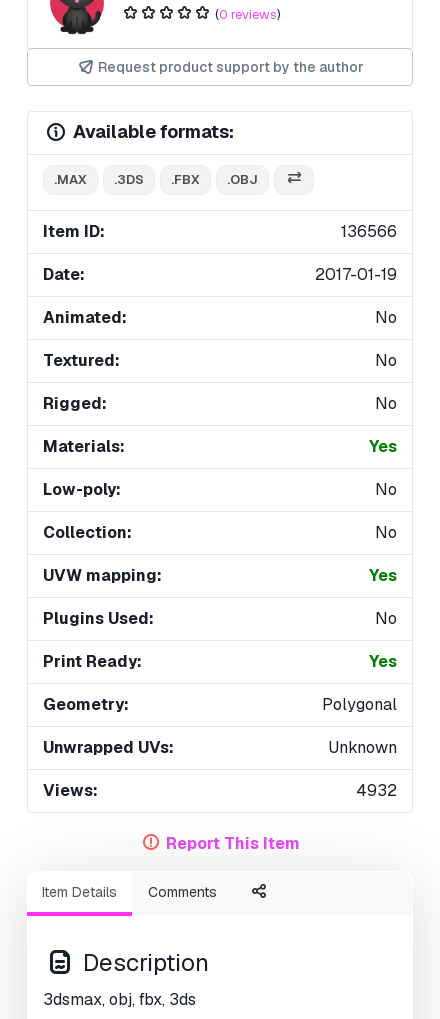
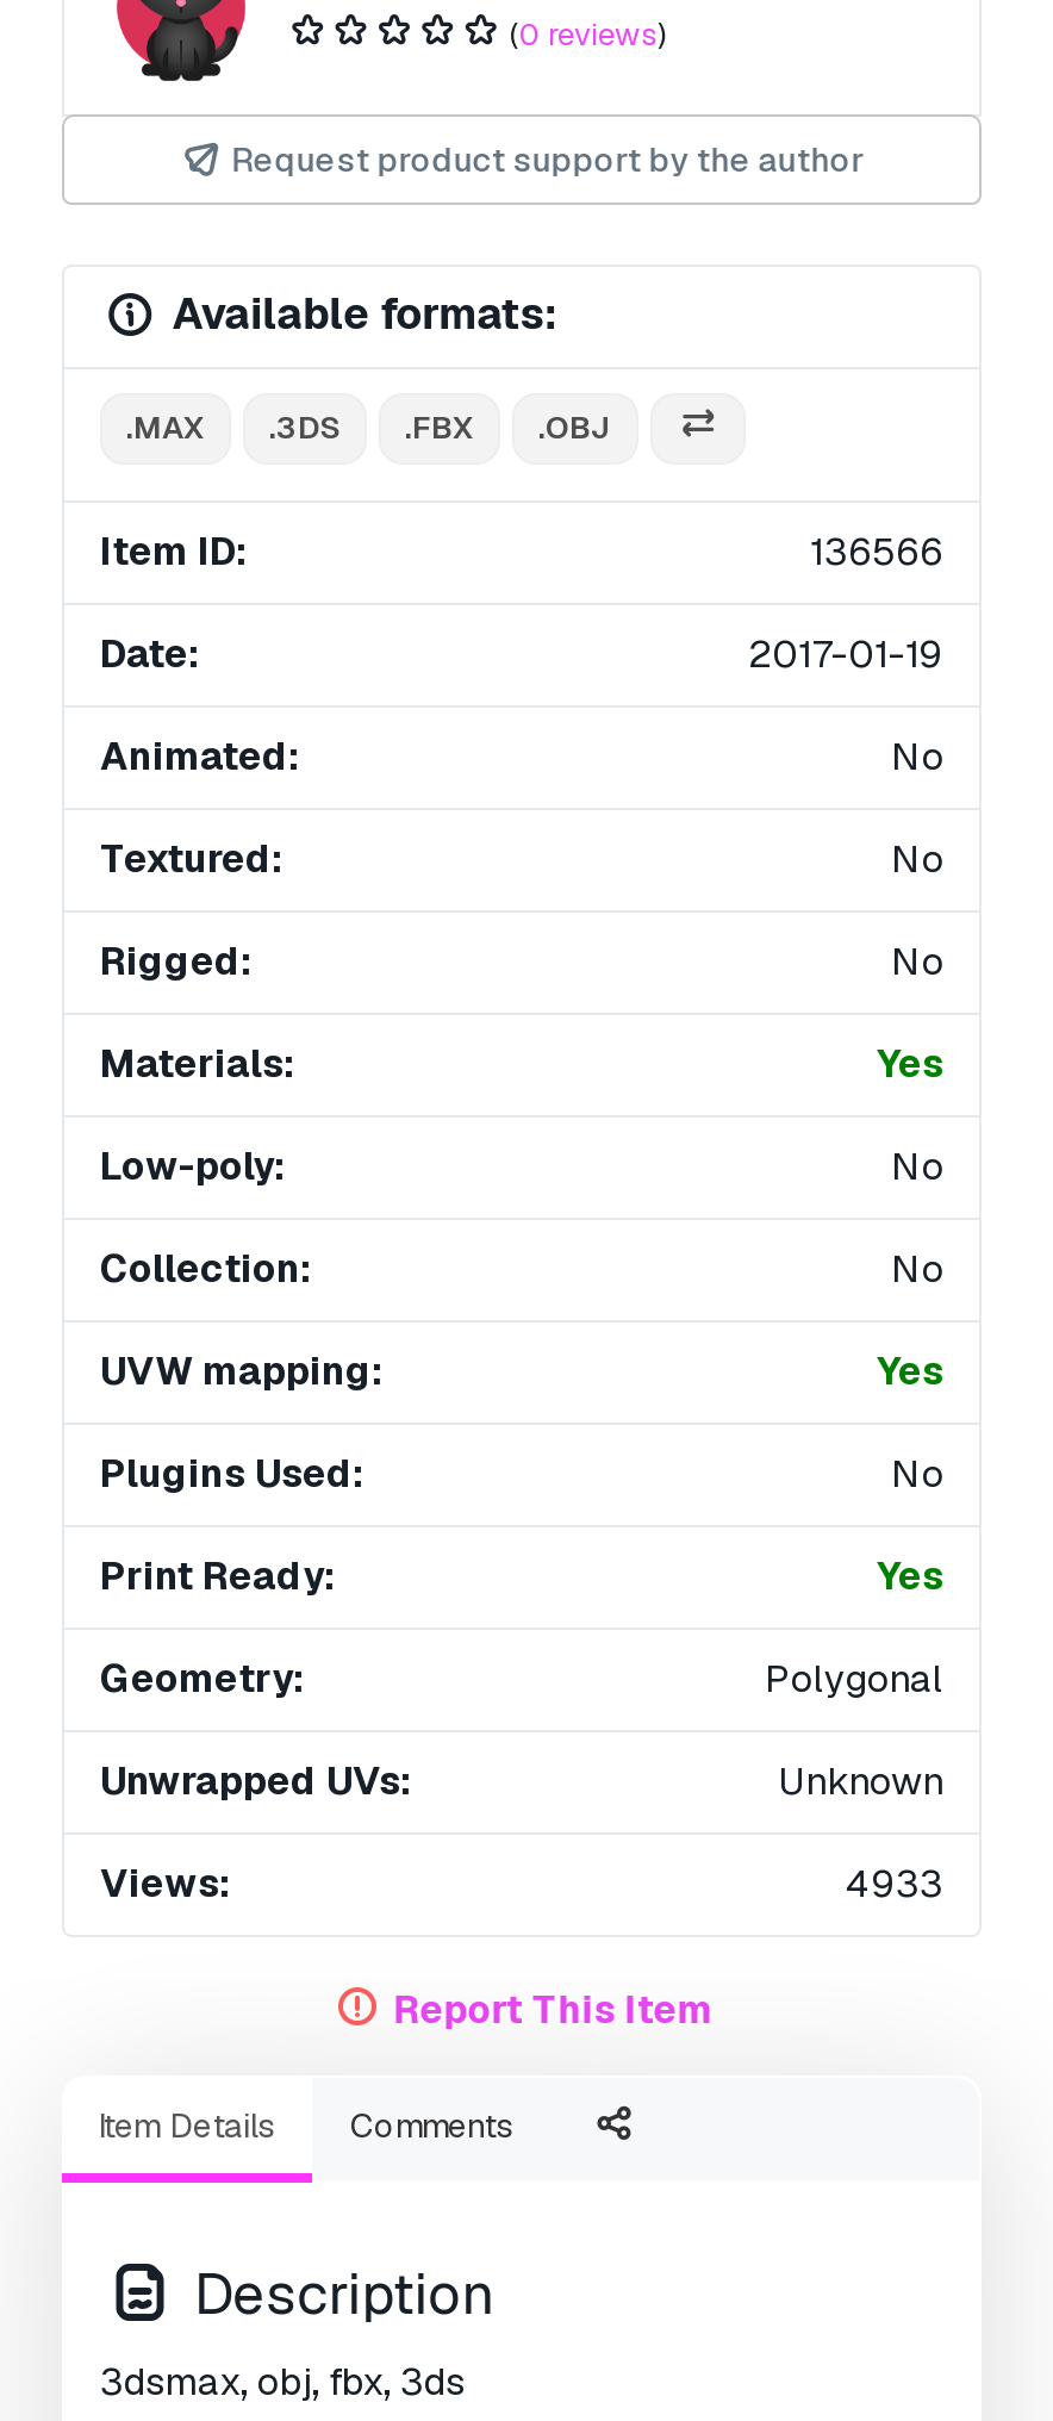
- 4932
+ 4933
